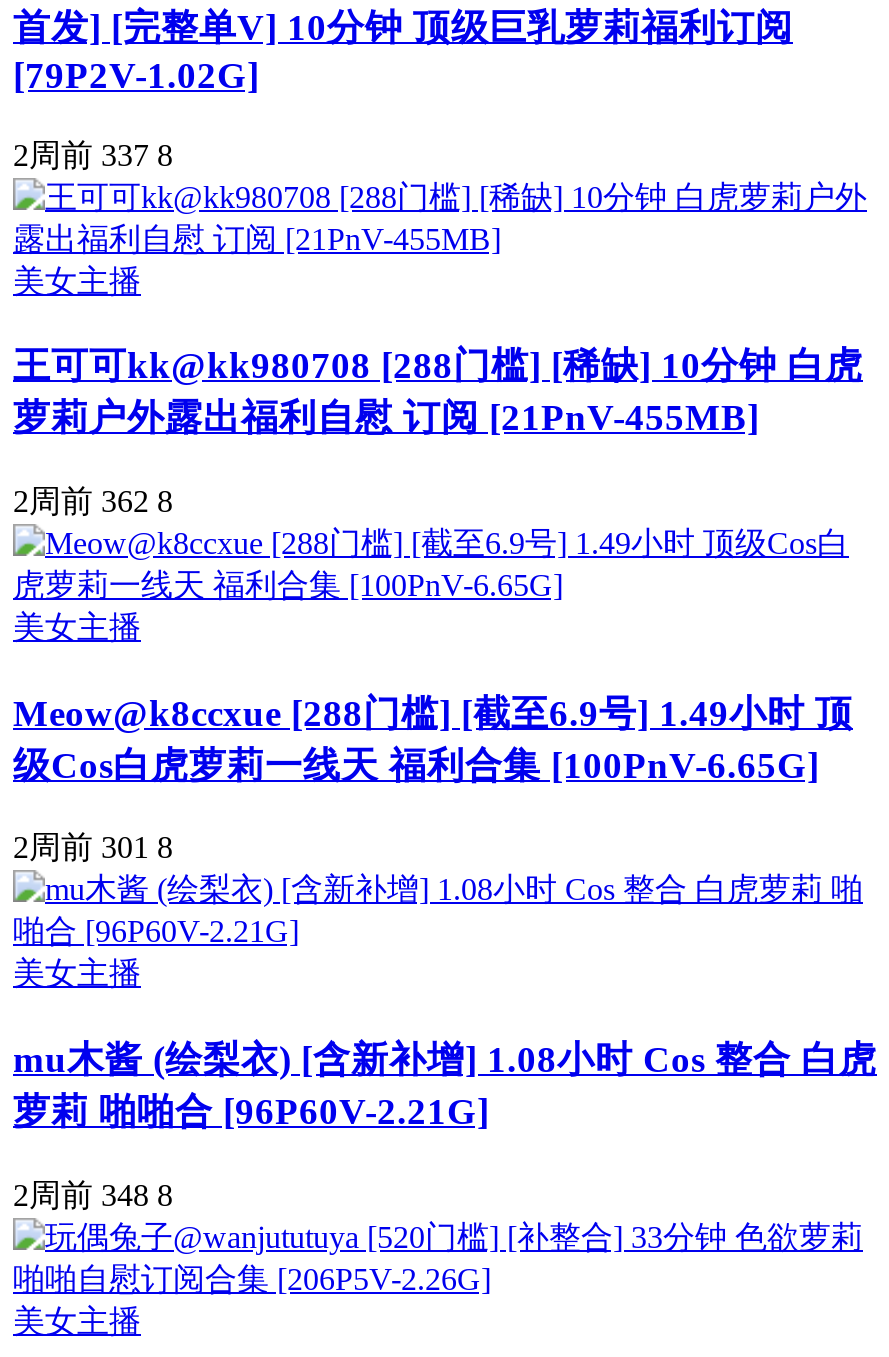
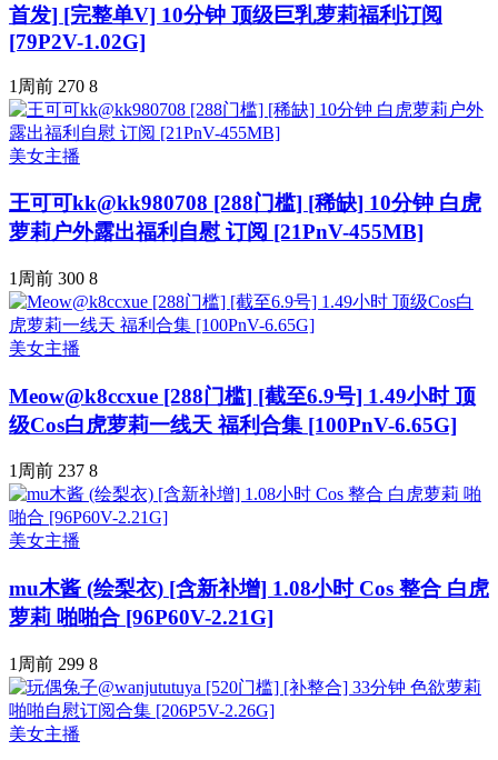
- 2周前337 8
+ 1周前270 8

- 2周前362 8
+ 1周前300 8

- 2周前301 8
+ 1周前237 8

- 2周前348 8
+ 1周前299 8
